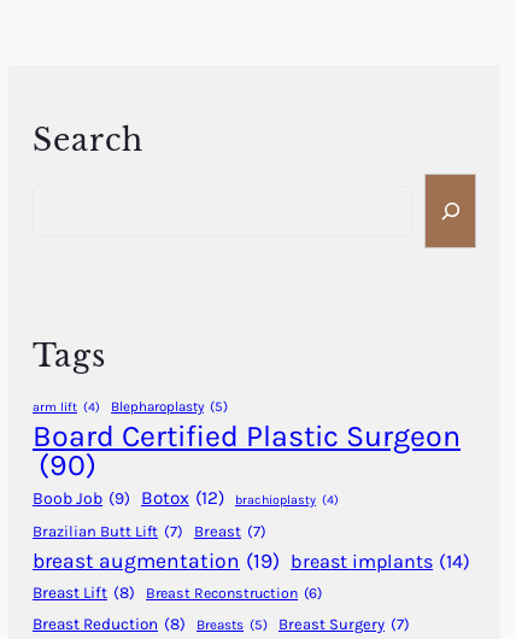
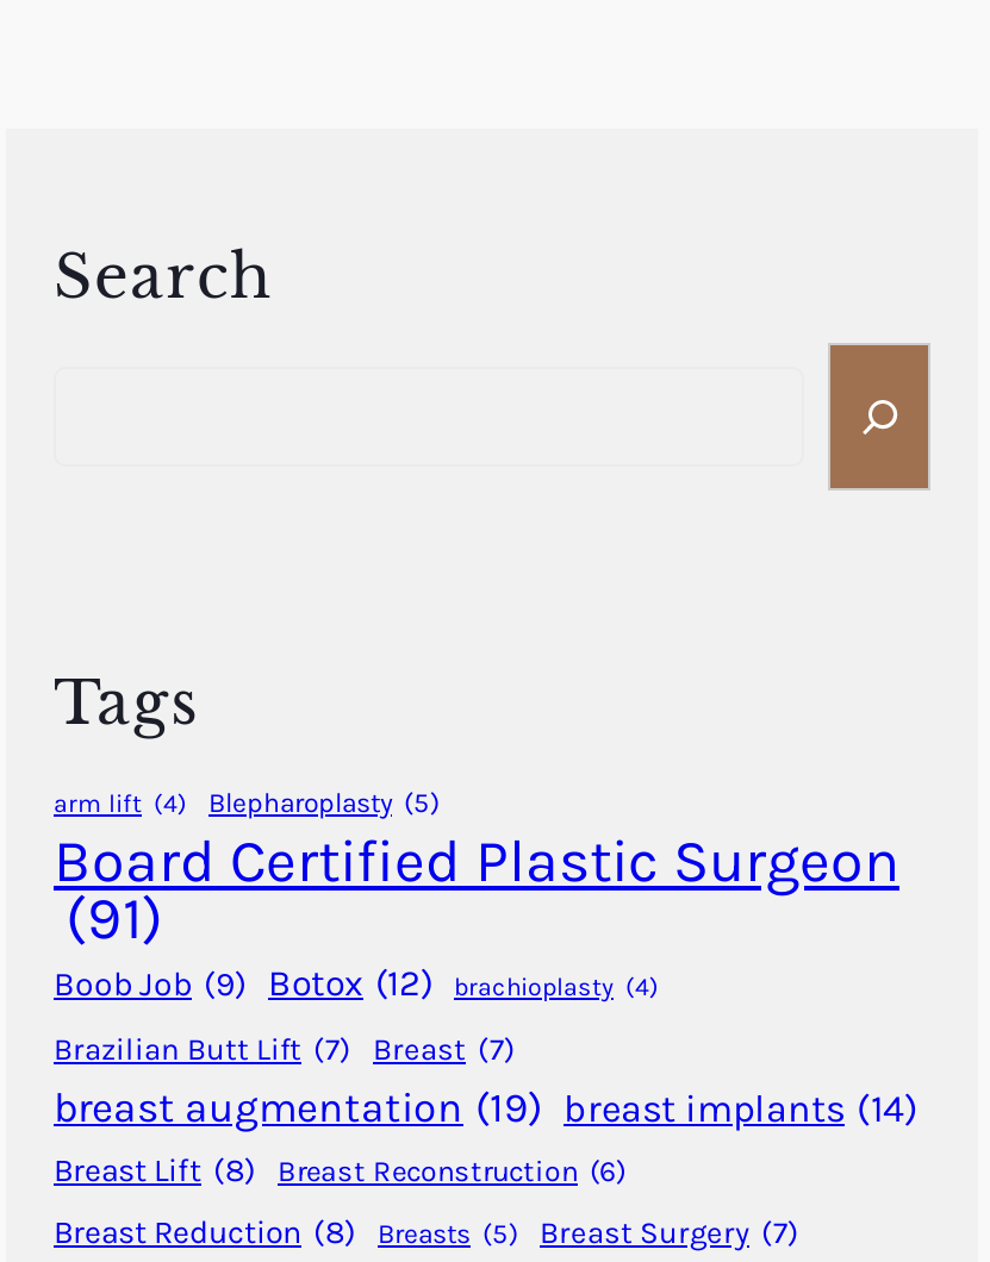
- (90)
+ (91)
